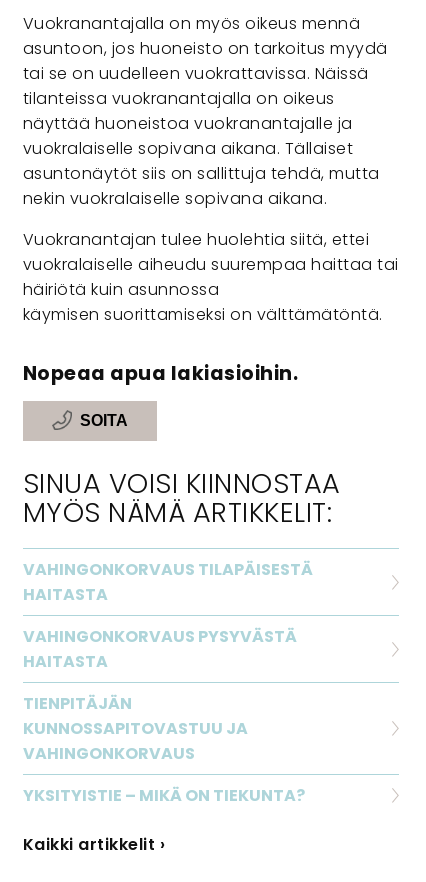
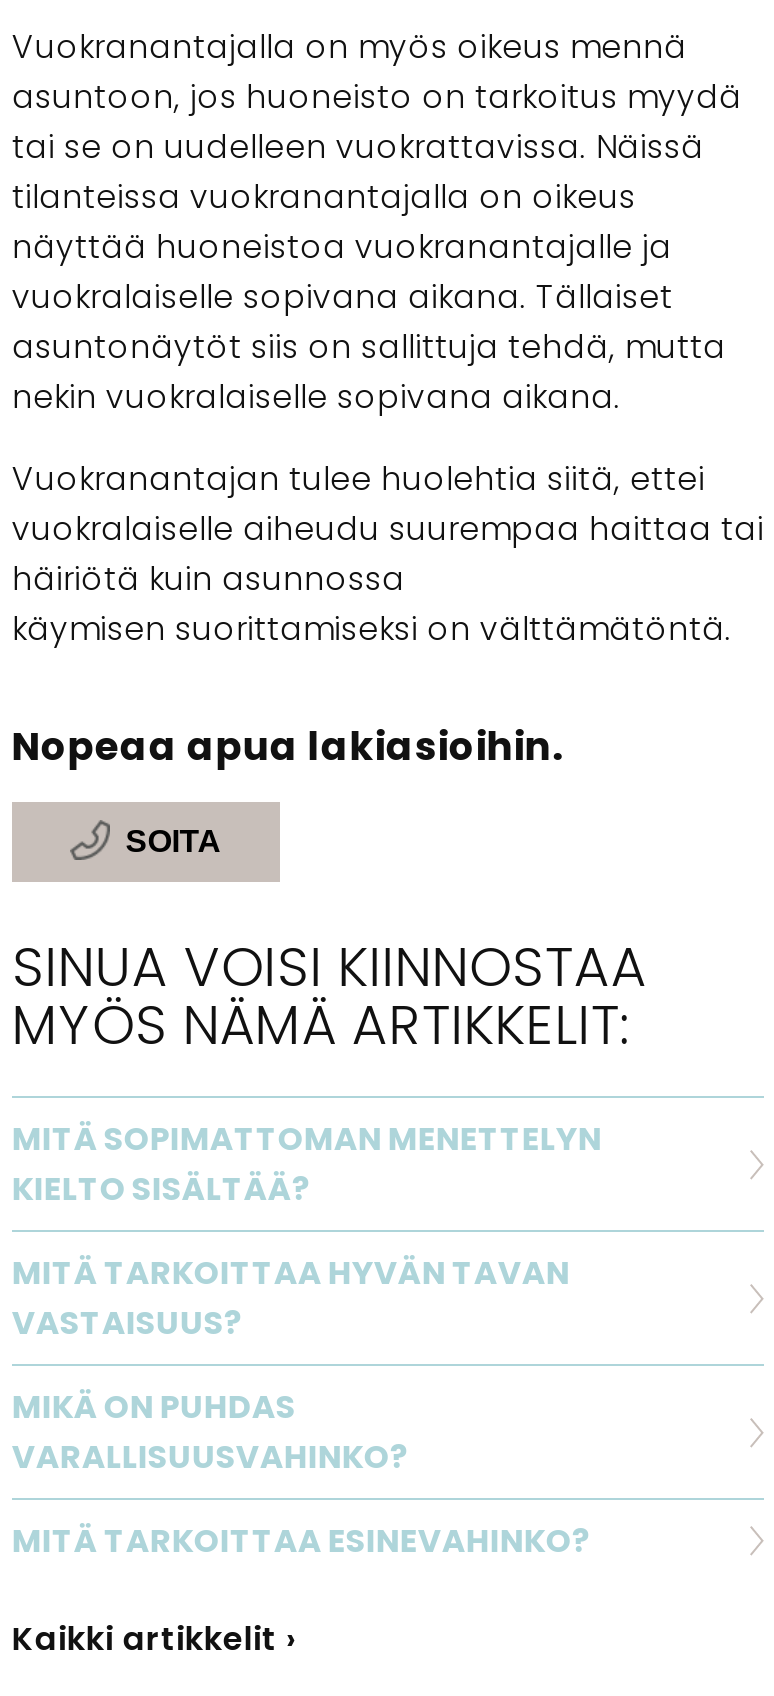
- VAHINGONKORVAUS TILAPÄISESTÄ
- HAITASTA
+ MITÄ SOPIMATTOMAN MENETTELYN
+ KIELTO SISÄLTÄÄ?

- VAHINGONKORVAUS PYSYVÄSTÄ
- HAITASTA
+ MITÄ TARKOITTAA HYVÄN TAVAN
+ VASTAISUUS?

- TIENPITÄJÄN
- KUNNOSSAPITOVASTUU JA
- VAHINGONKORVAUS
+ MIKÄ ON PUHDAS
+ VARALLISUUSVAHINKO?

- YKSITYISTIE – MIKÄ ON TIEKUNTA?
+ MITÄ TARKOITTAA ESINEVAHINKO?
